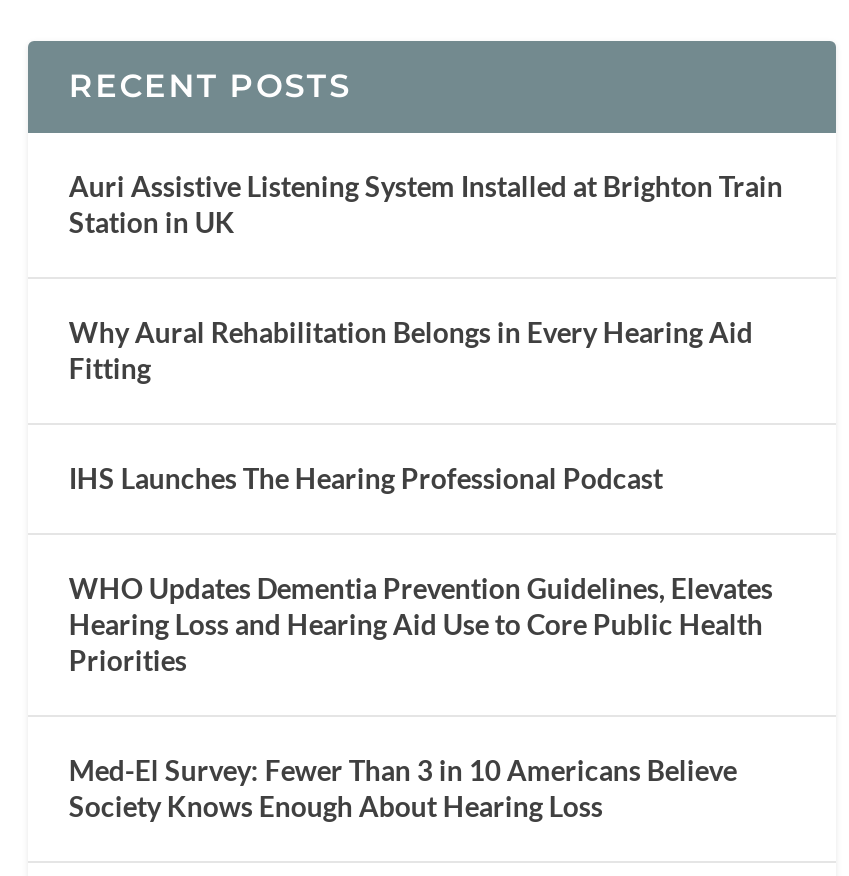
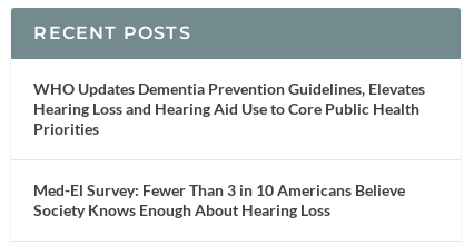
- Auri Assistive Listening System Installed at Brighton Train
- Station in UK
- Why Aural Rehabilitation Belongs in Every Hearing Aid
- Fitting
- IHS Launches The Hearing Professional Podcast
